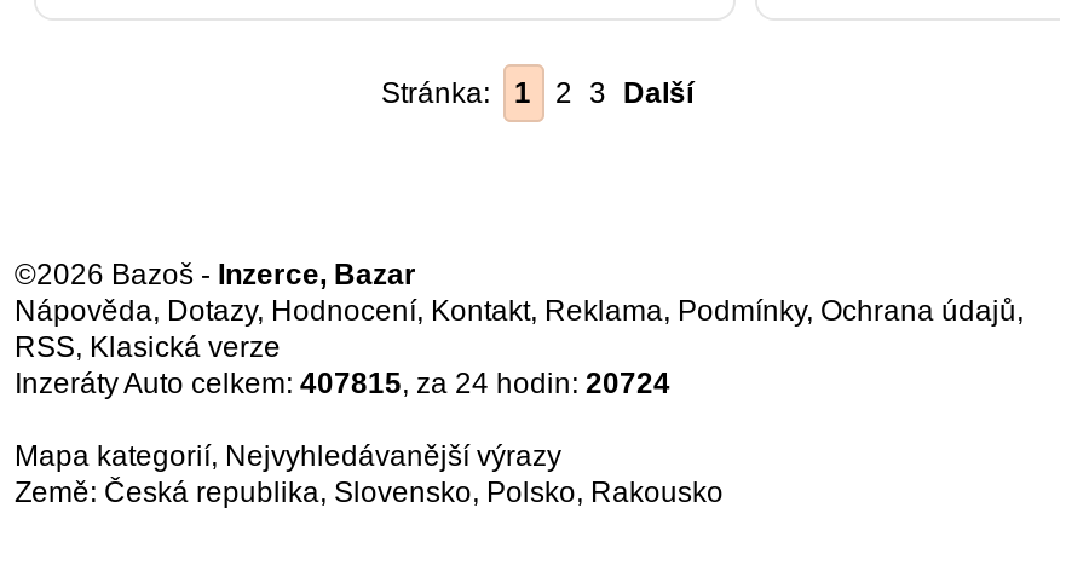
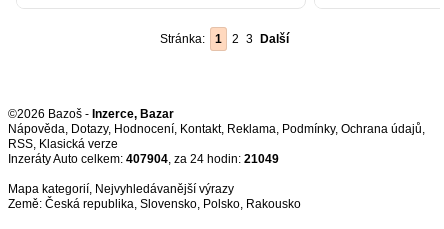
- Inzeráty Auto celkem: 407815, za 24 hodin: 20724
+ Inzeráty Auto celkem: 407904, za 24 hodin: 21049
